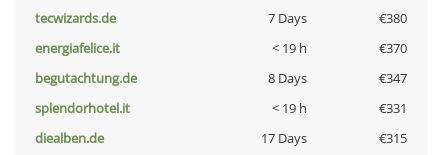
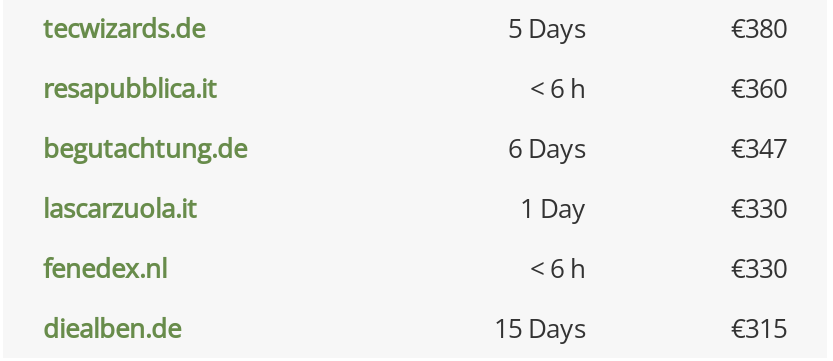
- 7 Days
+ 5 Days

- energiafelice.it
- < 19 h
- €370
+ resapubblica.it
+ < 6 h
+ €360

- 8 Days
+ 6 Days

- splendorhotel.it
- < 19 h
- €331
+ lascarzuola.it
+ 1 Day
+ €330
+ fenedex.nl
+ < 6 h
+ €330

- 17 Days
+ 15 Days
